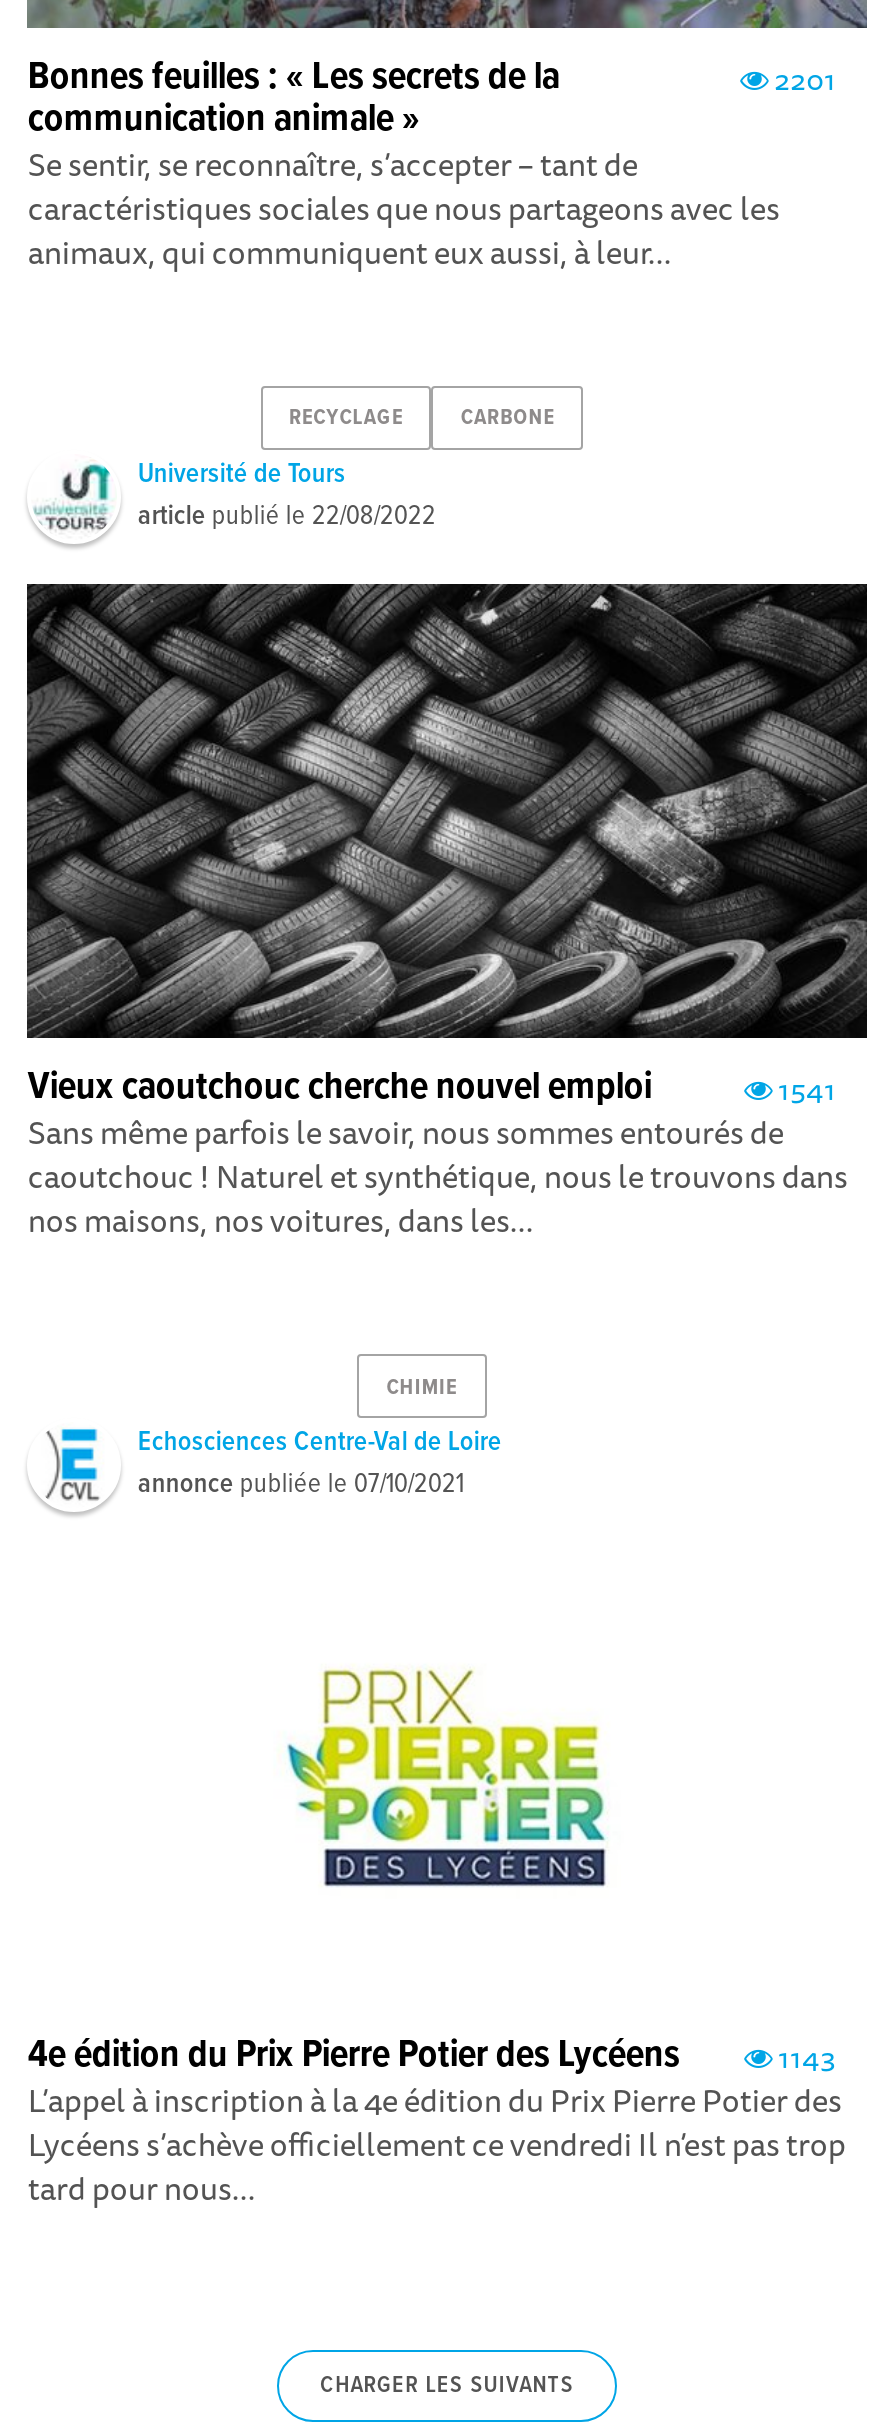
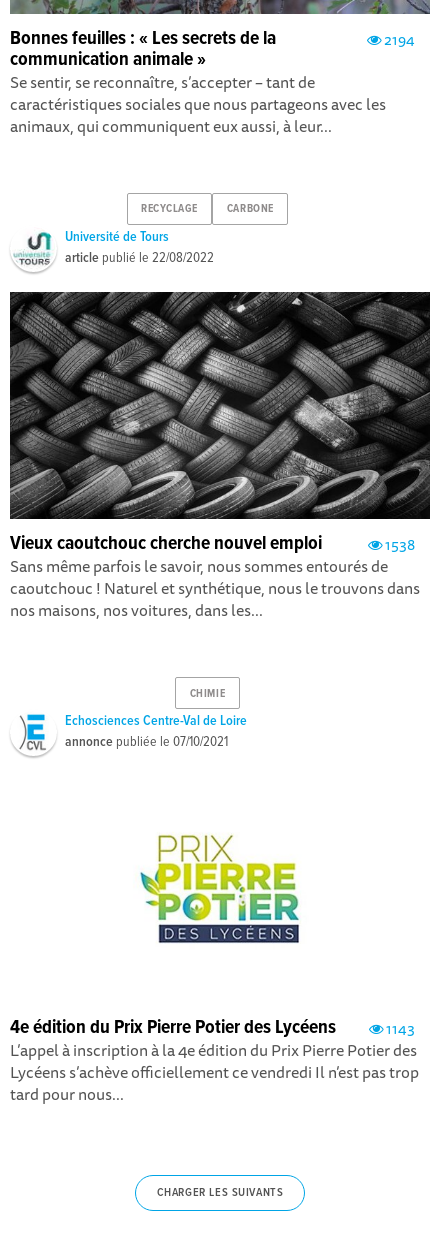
- 2201
+ 2194

- 1541
+ 1538
